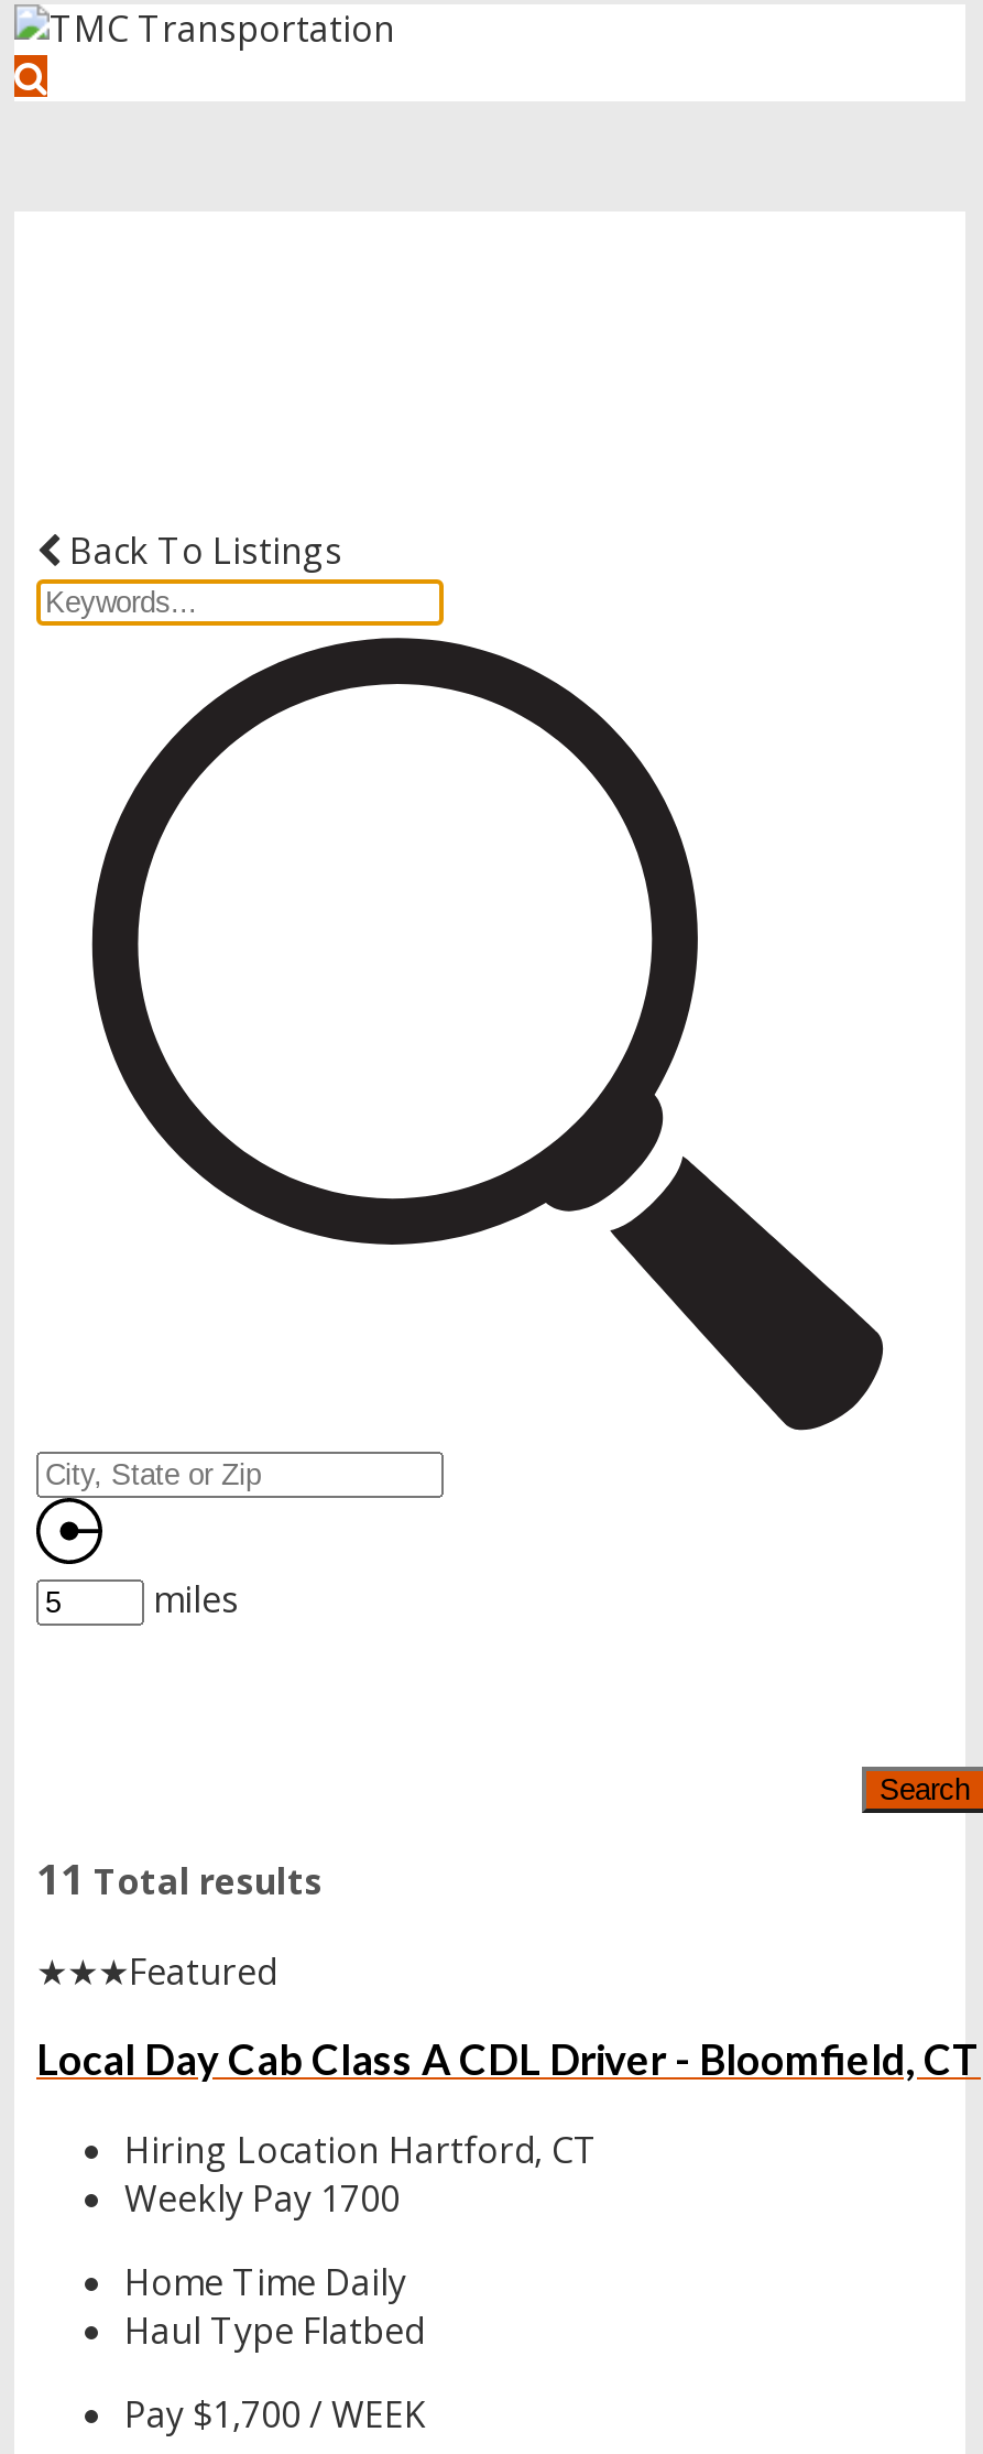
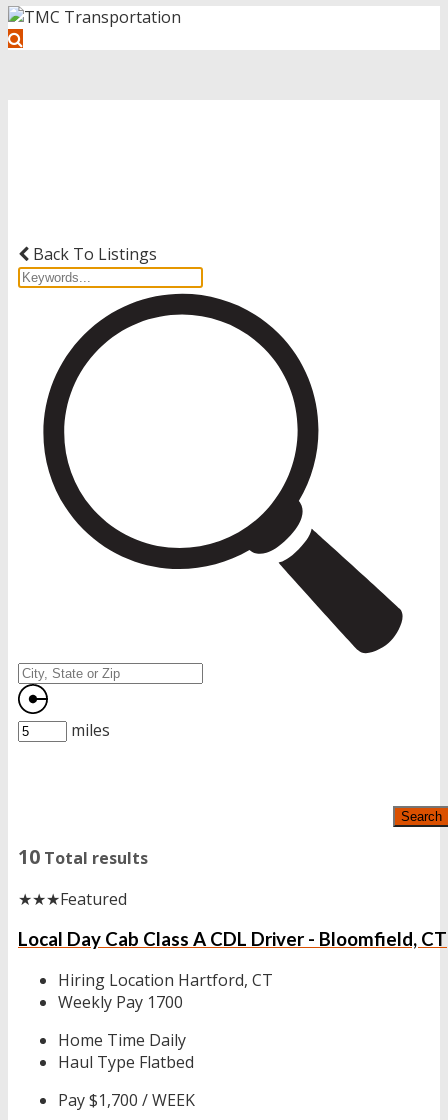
- 11 Total results
+ 10 Total results
